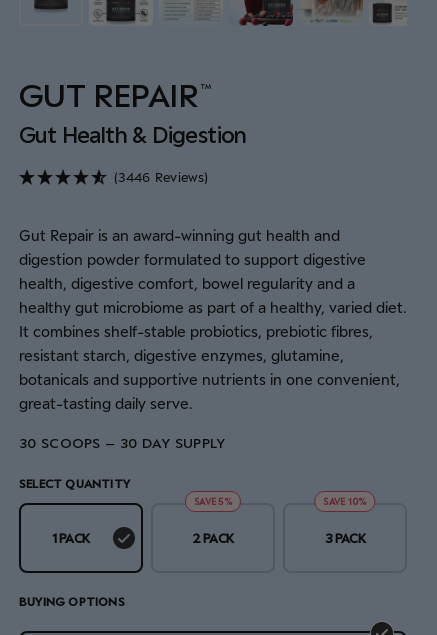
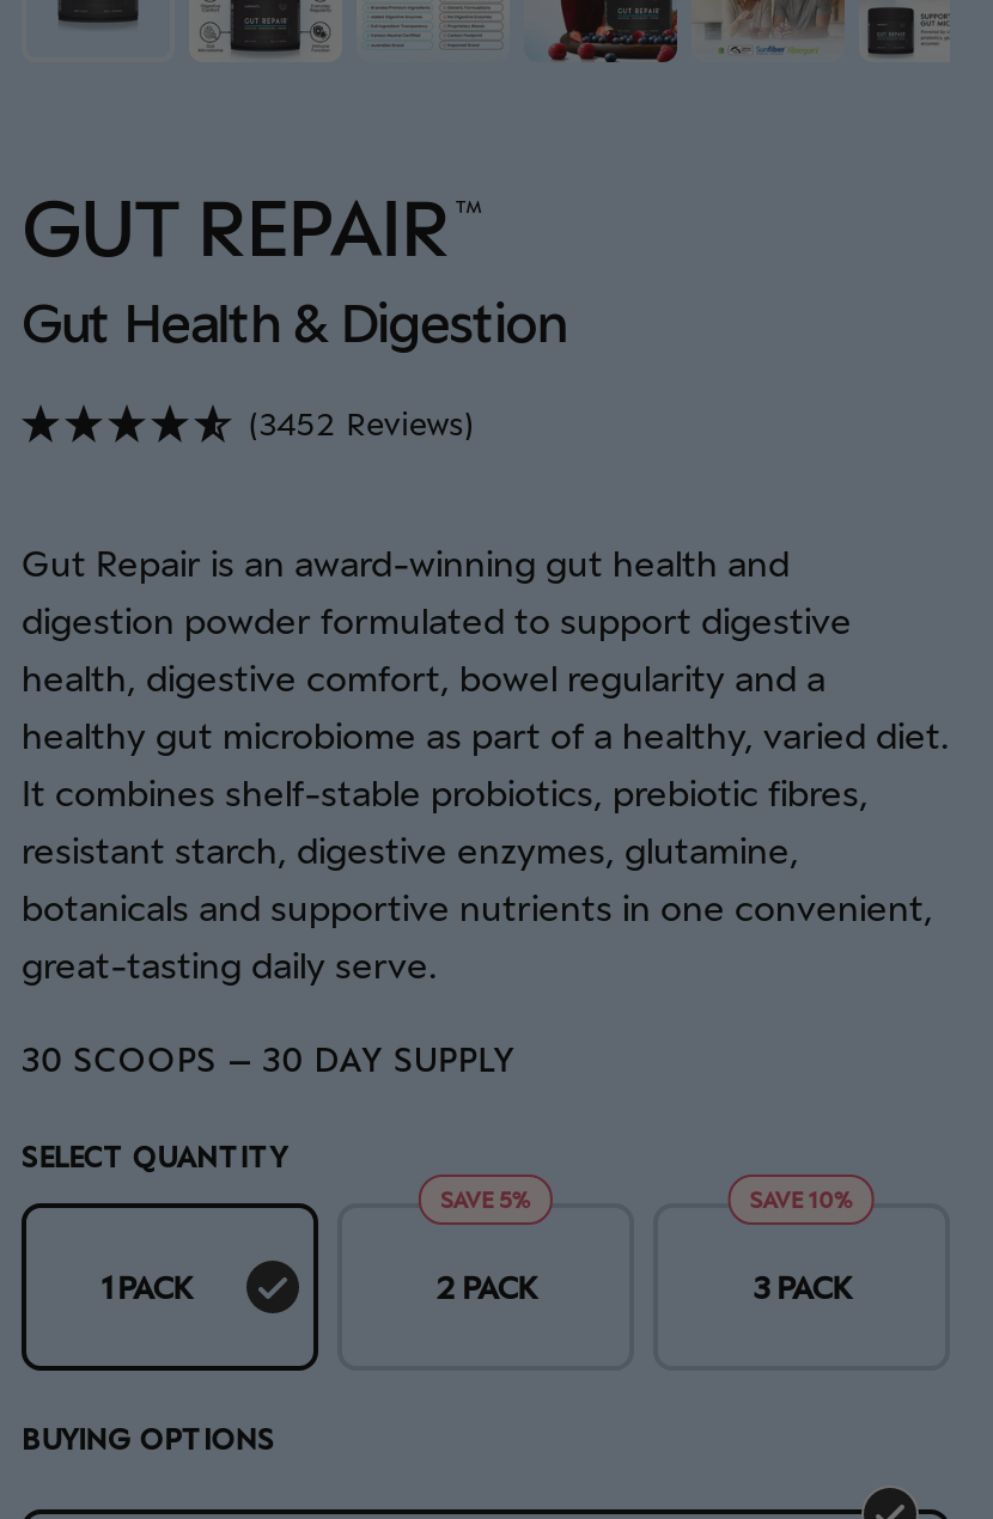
- (3446 Reviews)
+ (3452 Reviews)
